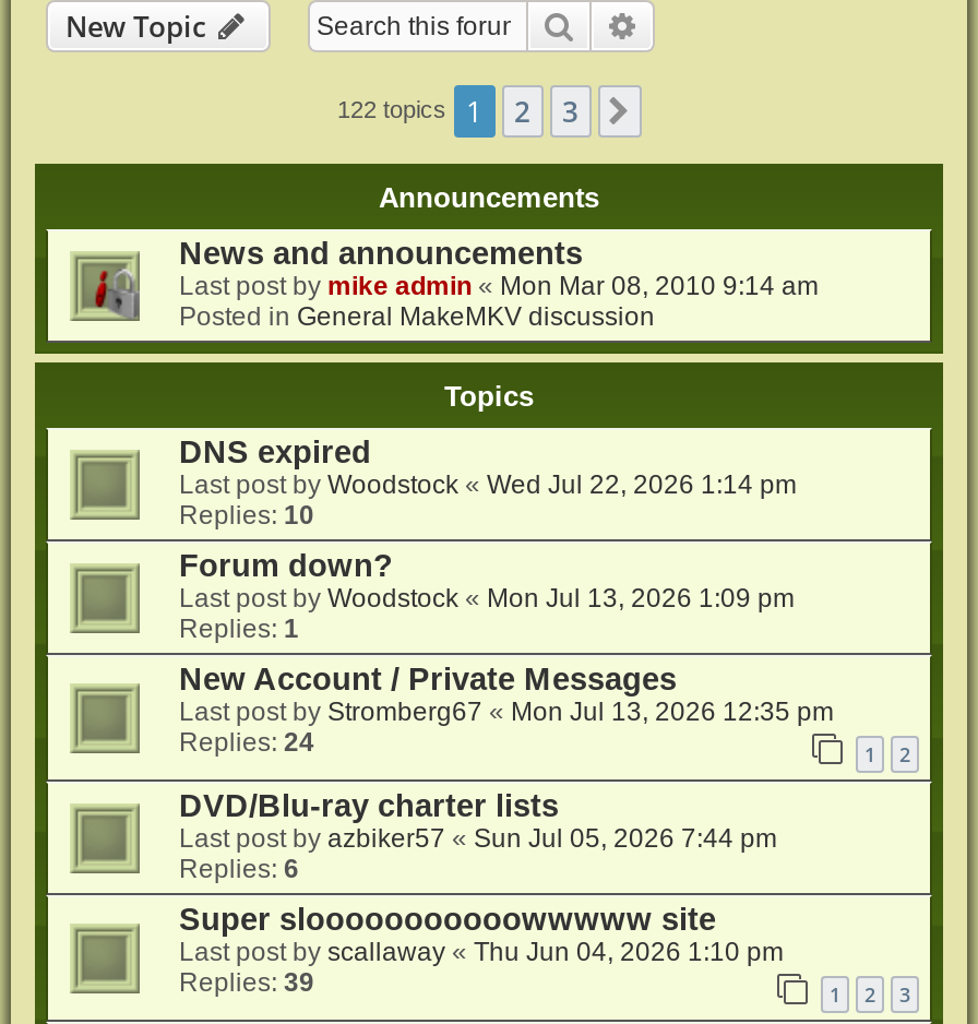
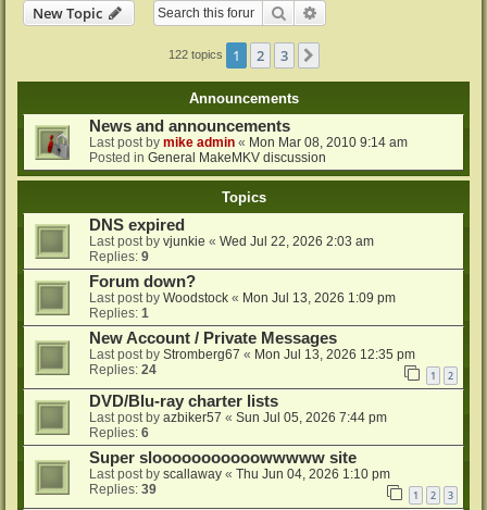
- Last post by Woodstock «Wed Jul 22, 2026 1:14 pm
+ Last post by vjunkie «Wed Jul 22, 2026 2:03 am

- Replies: 10
+ Replies: 9
